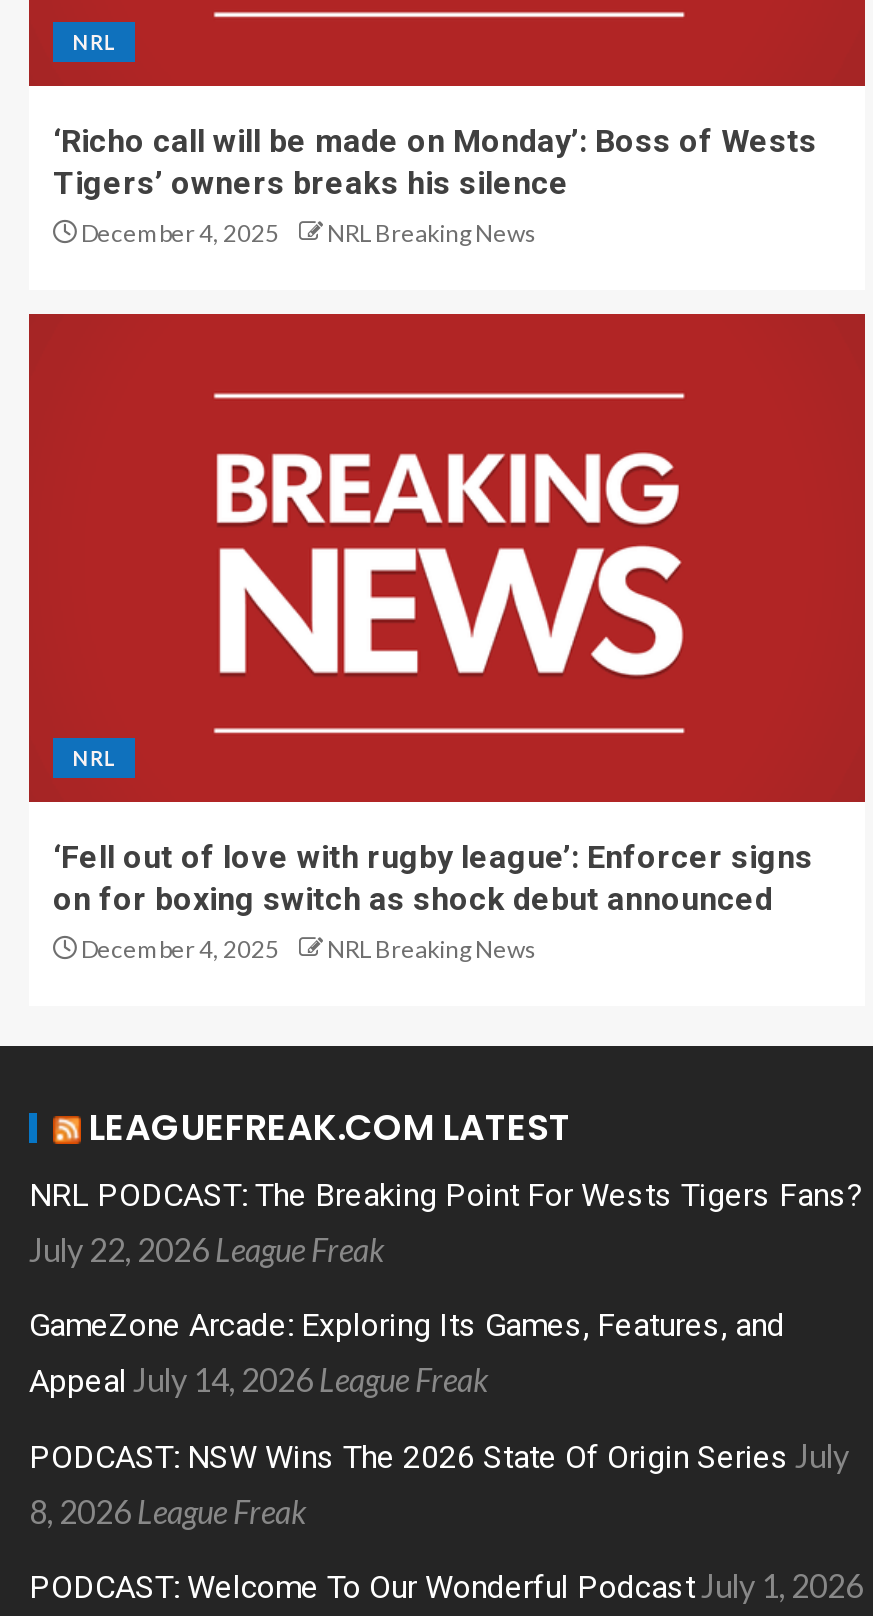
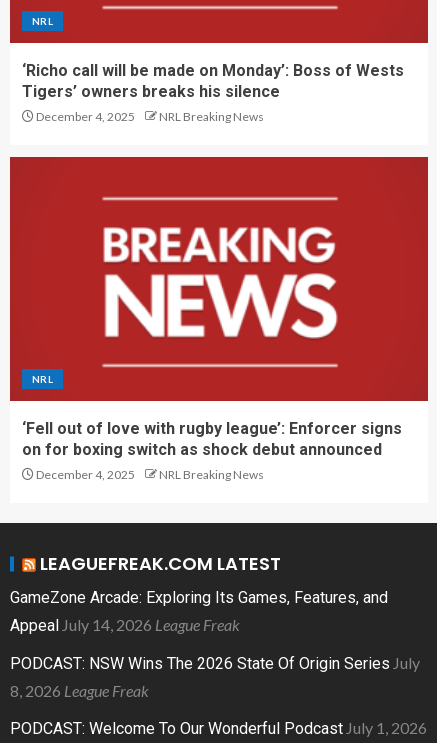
- NRL PODCAST: The Breaking Point For Wests Tigers Fans?
- July 22, 2026 League Freak
